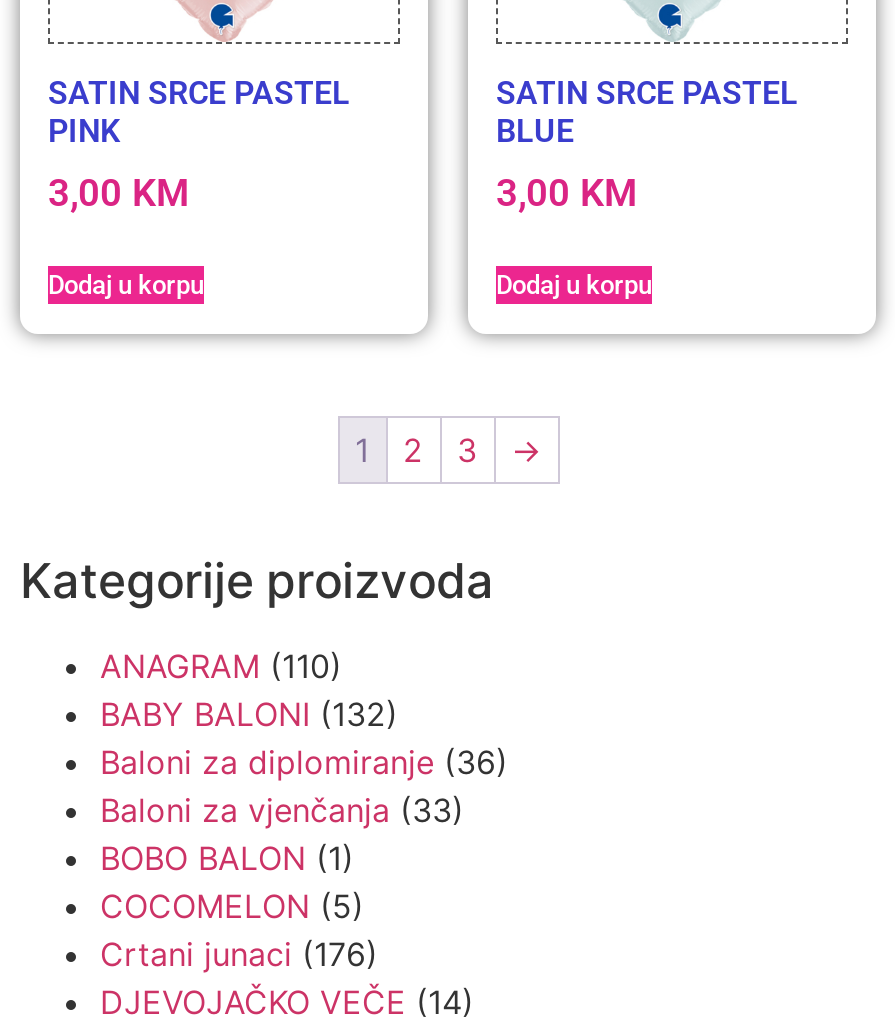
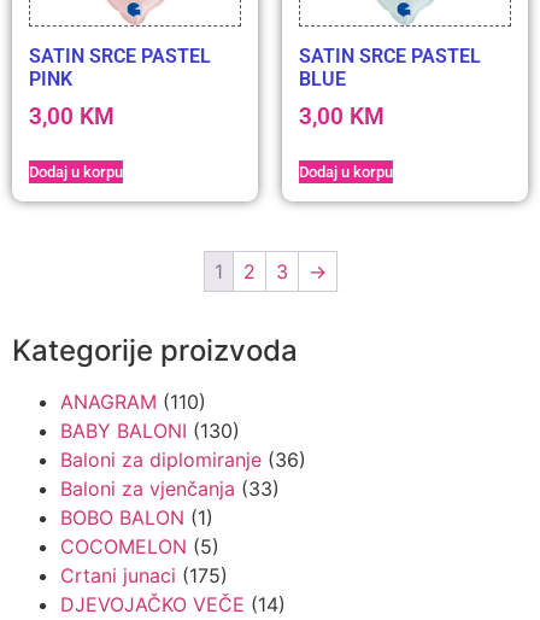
- BABY BALONI (132)
+ BABY BALONI (130)

- Crtani junaci (176)
+ Crtani junaci (175)
